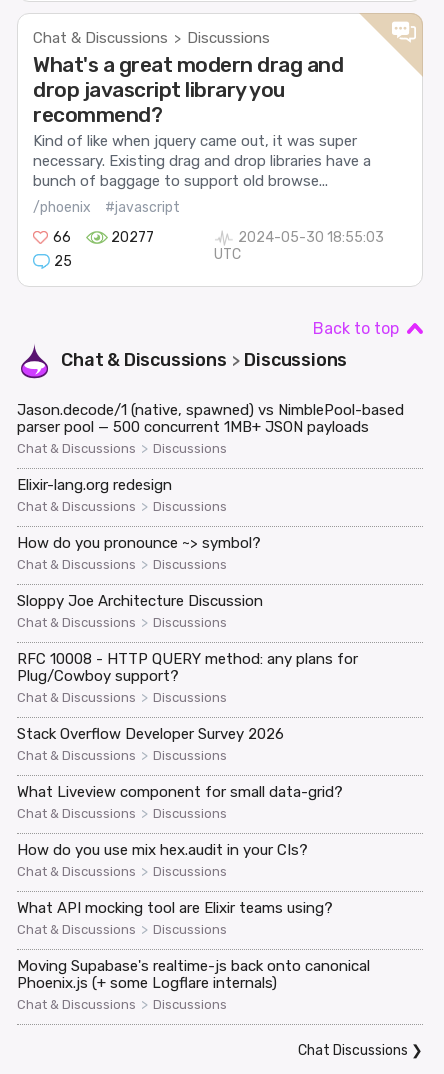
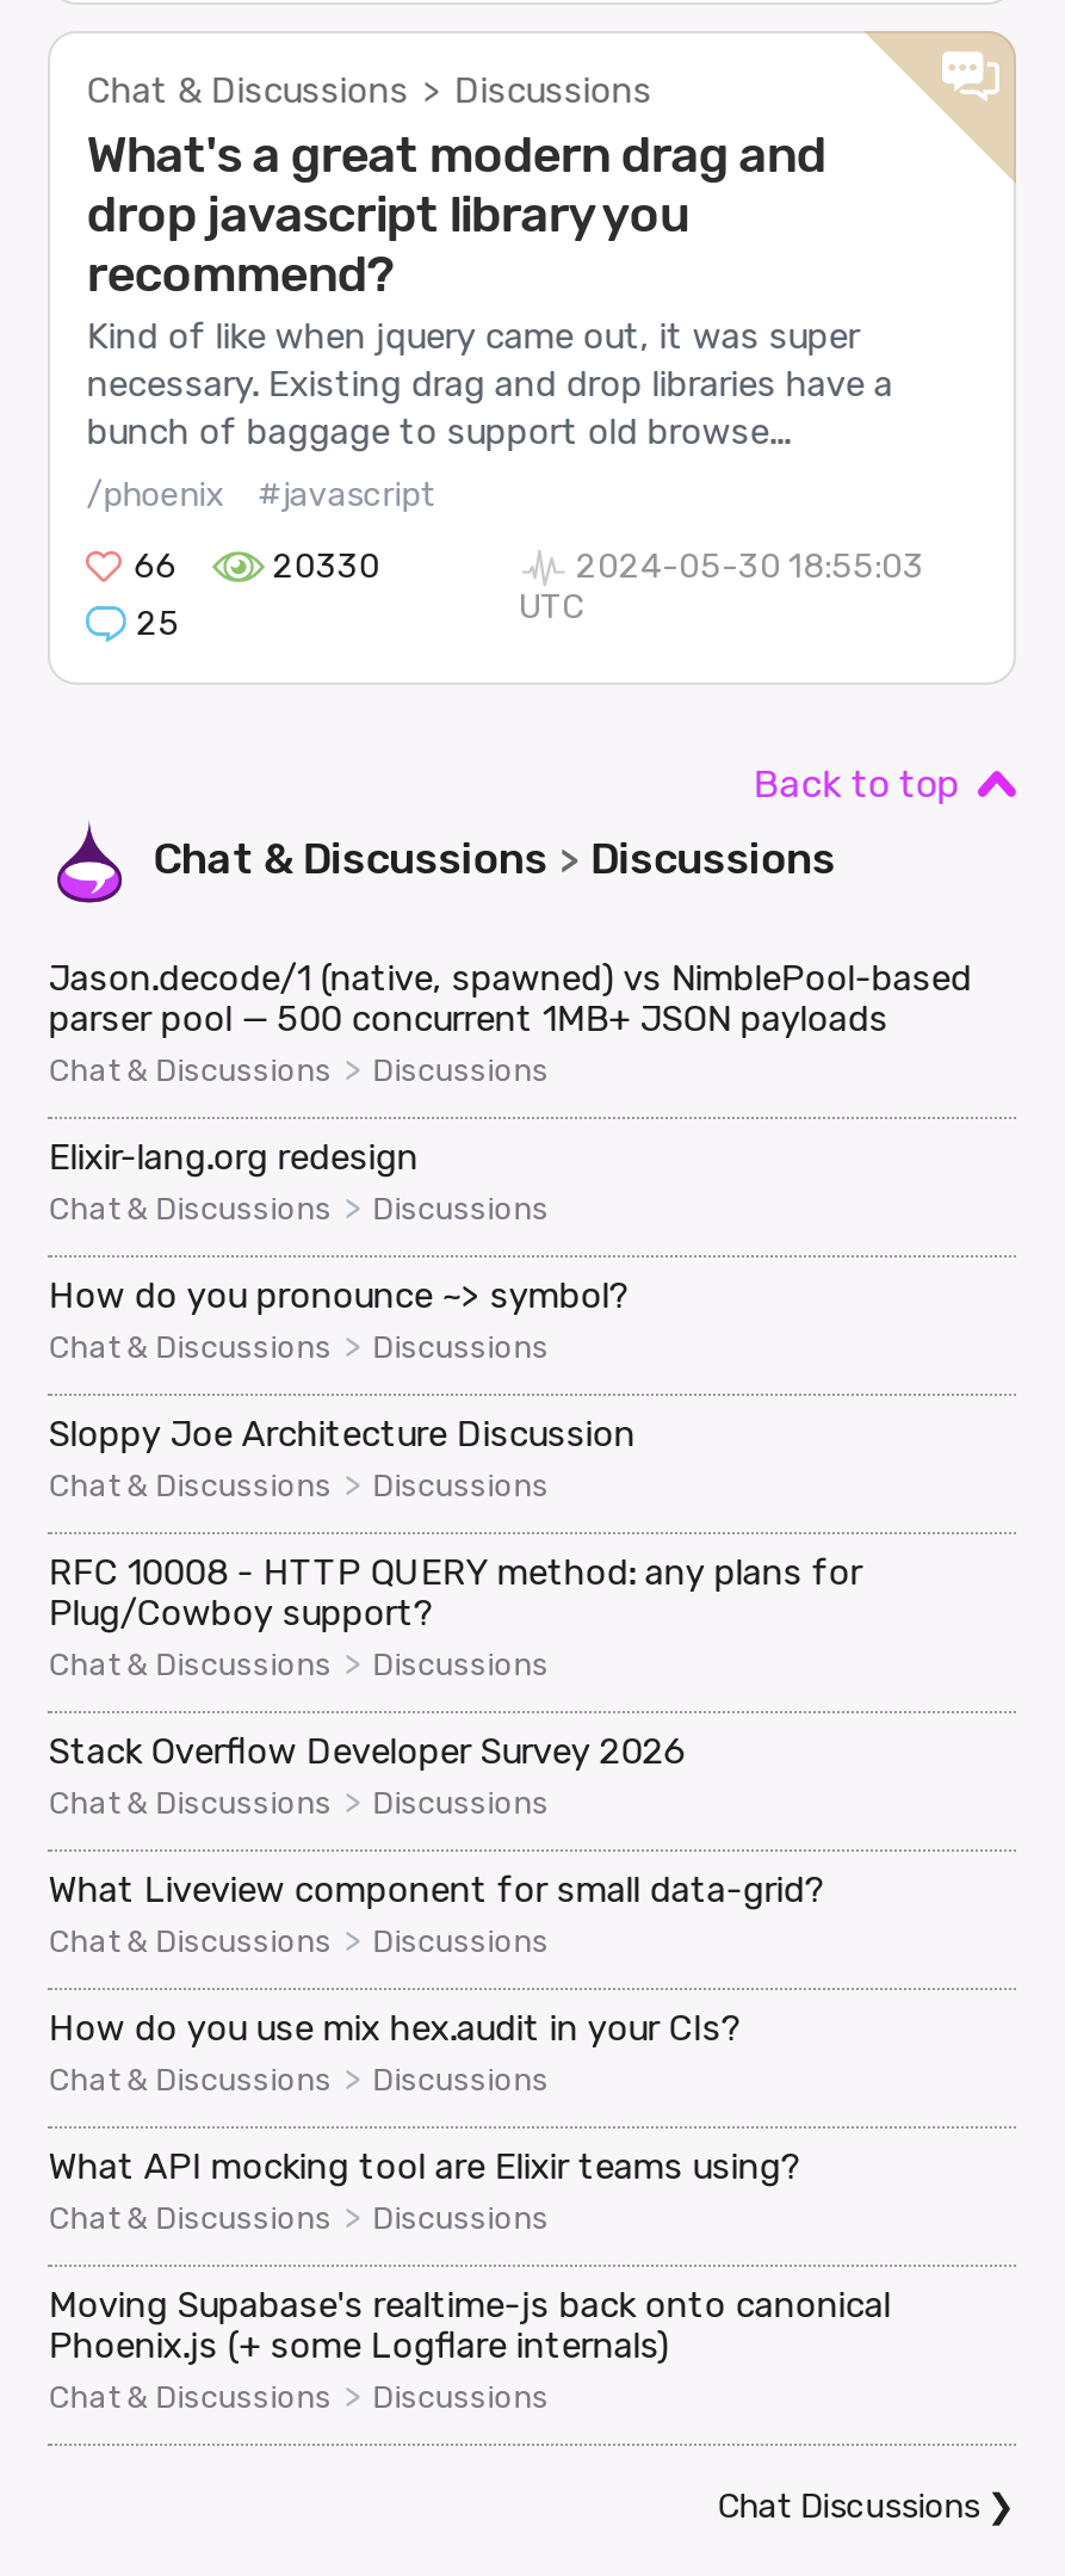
- 20277
+ 20330
